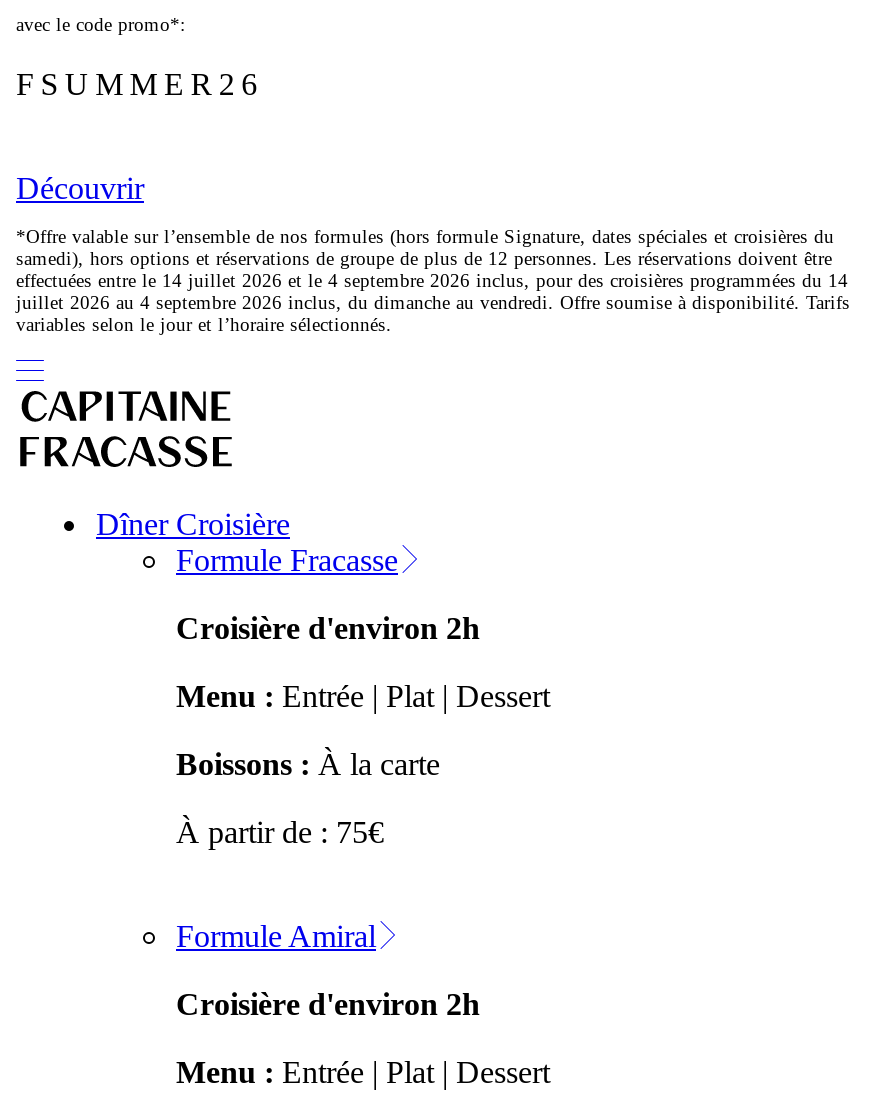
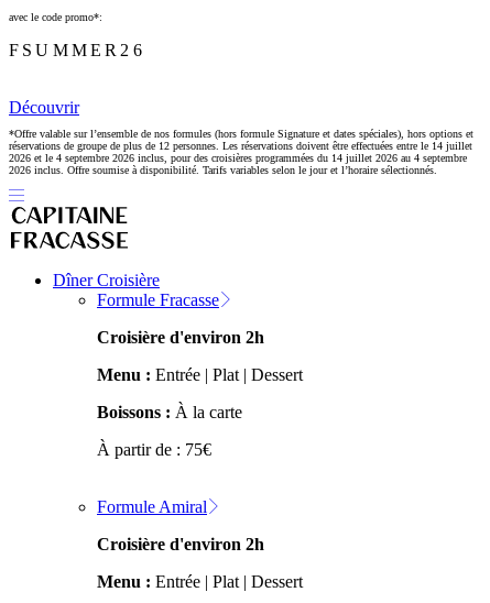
- *Offre valable sur l’ensemble de nos formules (hors formule Signature, dates spéciales et croisières du
- samedi), hors options et réservations de groupe de plus de 12 personnes. Les réservations doivent être
- effectuées entre le 14 juillet 2026 et le 4 septembre 2026 inclus, pour des croisières programmées du 14
- juillet 2026 au 4 septembre 2026 inclus, du dimanche au vendredi. Offre soumise à disponibilité. Tarifs
- variables selon le jour et l’horaire sélectionnés.
+ *Offre valable sur l’ensemble de nos formules (hors formule Signature et dates spéciales), hors options et
+ réservations de groupe de plus de 12 personnes. Les réservations doivent être effectuées entre le 14 juillet
+ 2026 et le 4 septembre 2026 inclus, pour des croisières programmées du 14 juillet 2026 au 4 septembre
+ 2026 inclus. Offre soumise à disponibilité. Tarifs variables selon le jour et l’horaire sélectionnés.
